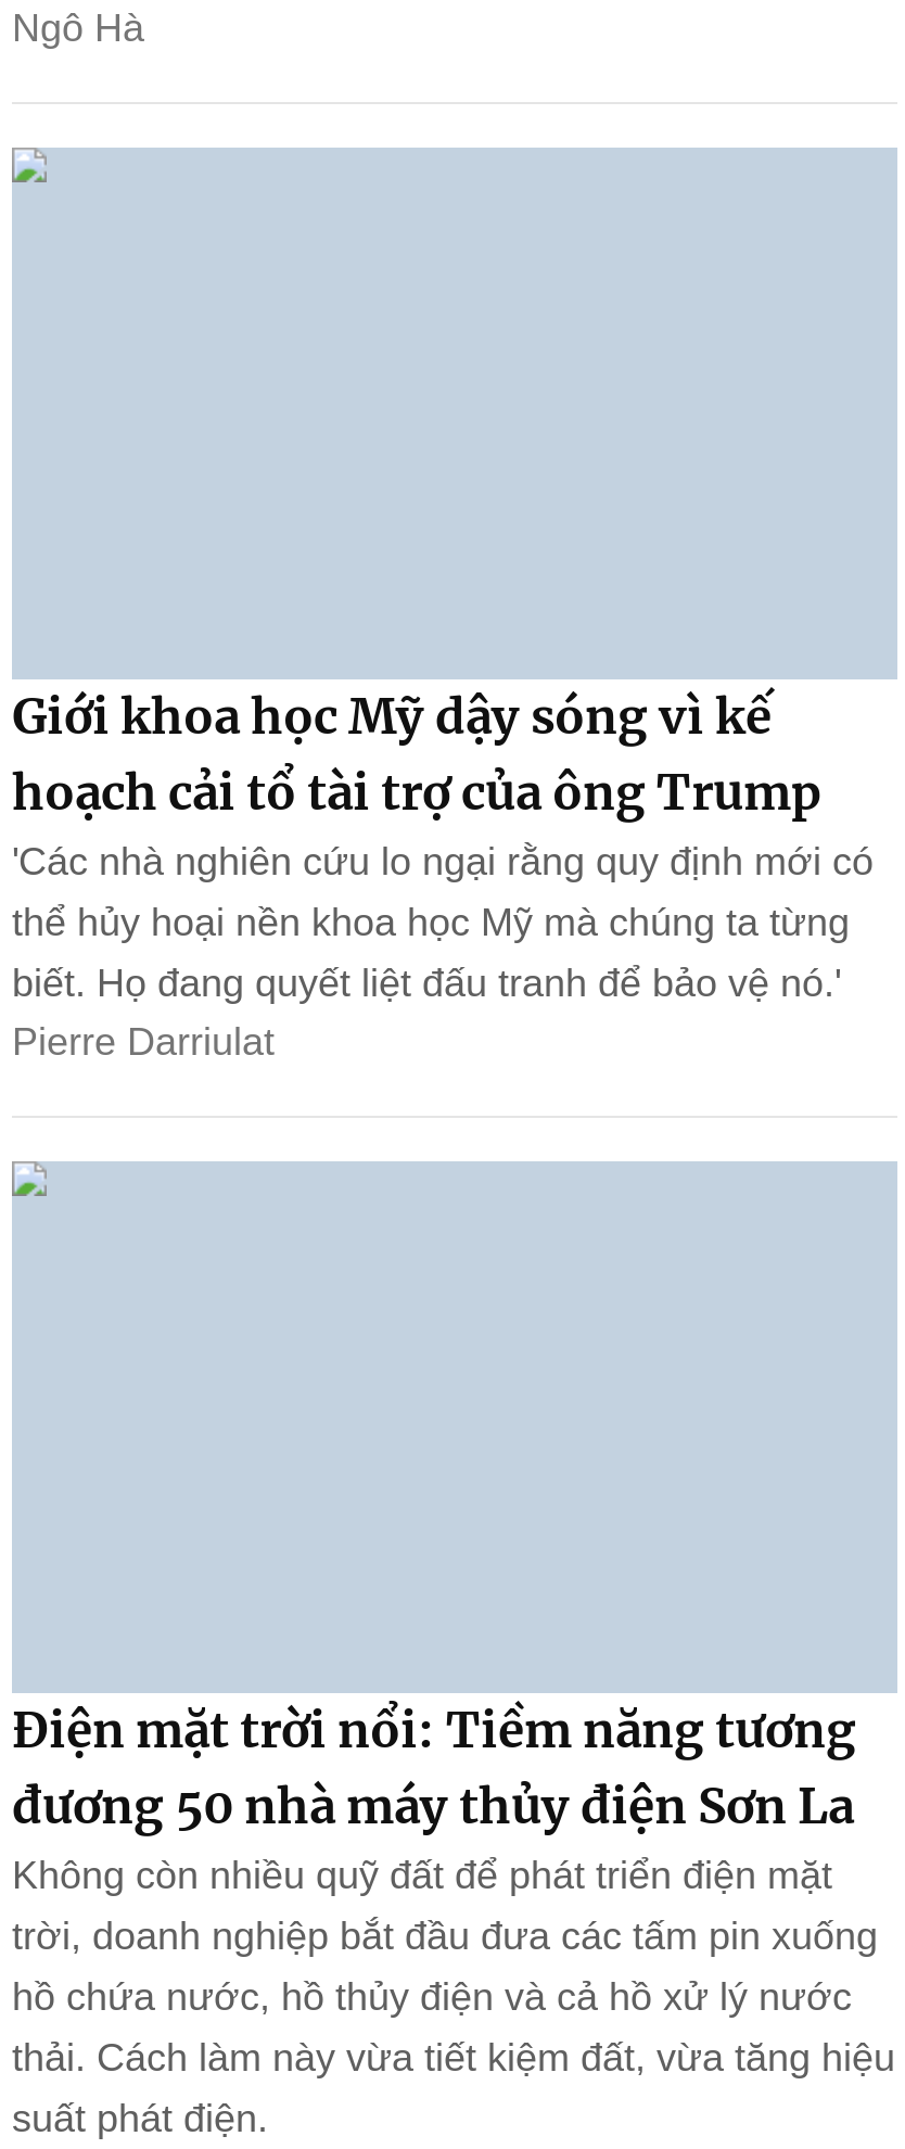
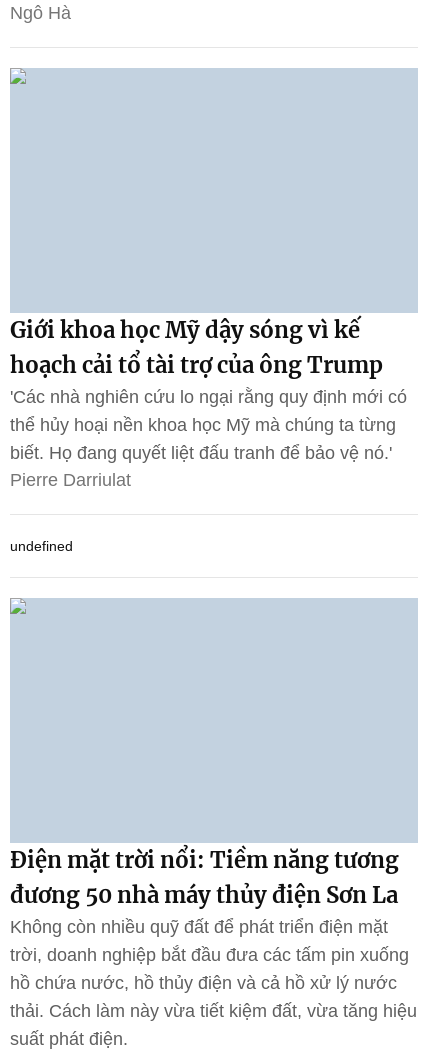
+ undefined
